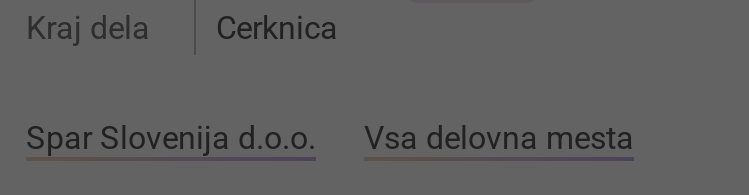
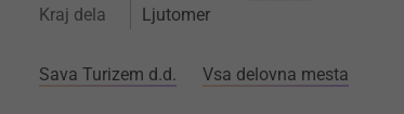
- Cerknica
+ Ljutomer

- Spar Slovenija d.o.o.
+ Sava Turizem d.d.
